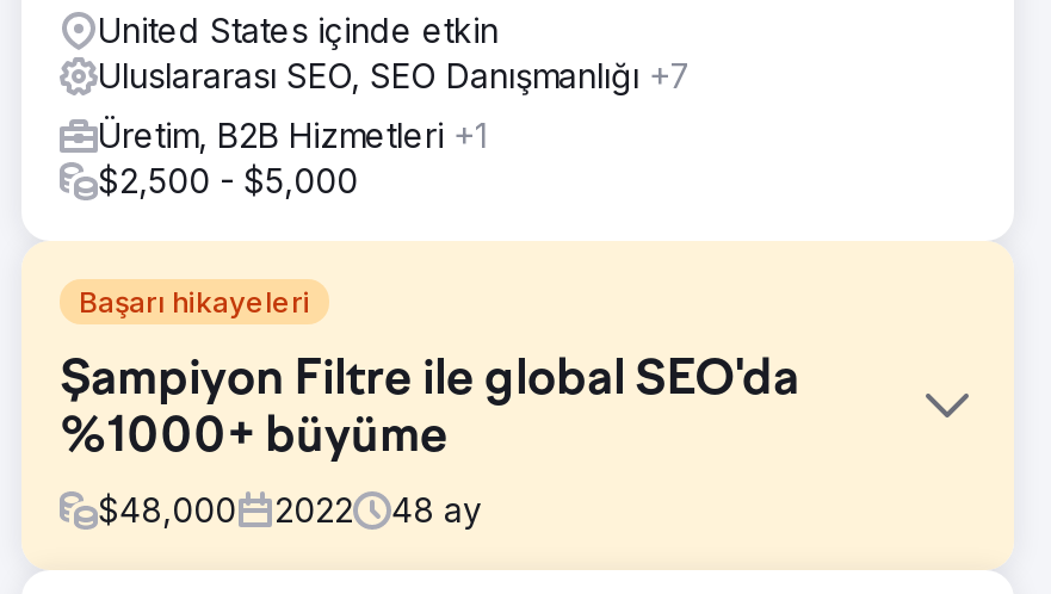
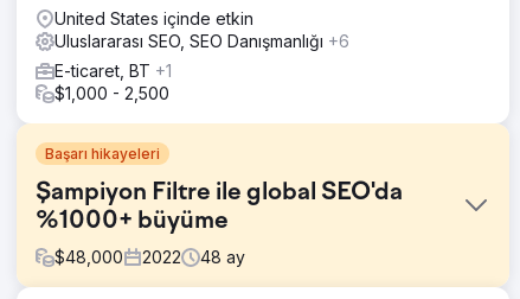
- Uluslararası SEO, SEO Danışmanlığı +7
+ Uluslararası SEO, SEO Danışmanlığı +6

- Üretim, B2B Hizmetleri +1
- $2,500 - $5,000
+ E-ticaret, BT +1
+ $1,000 - 2,500
